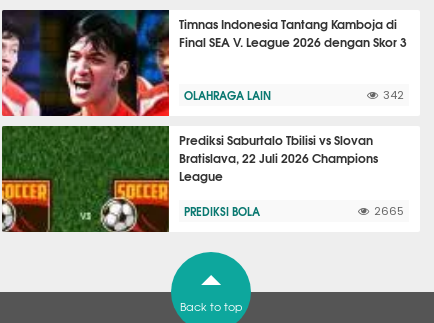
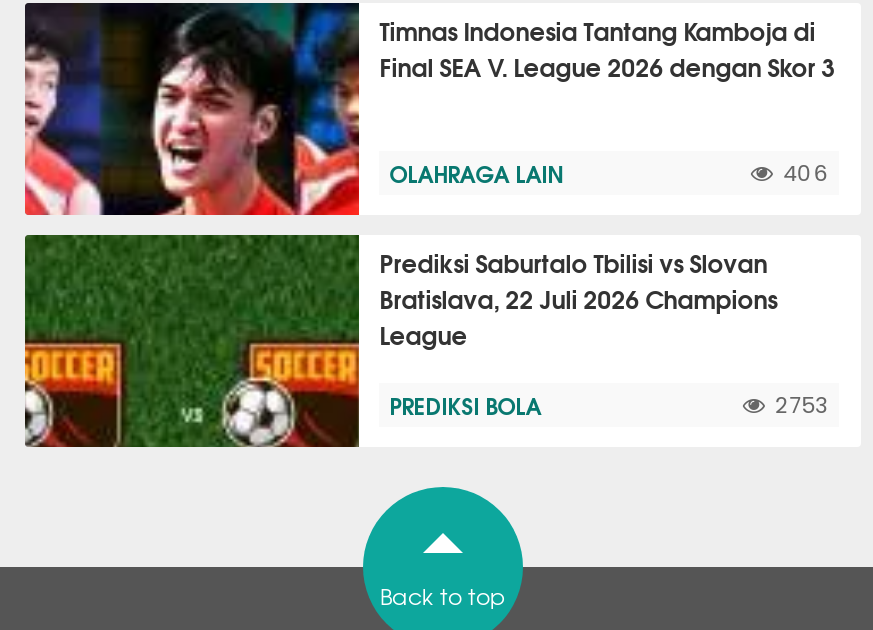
- 342
+ 406

- 2665
+ 2753
